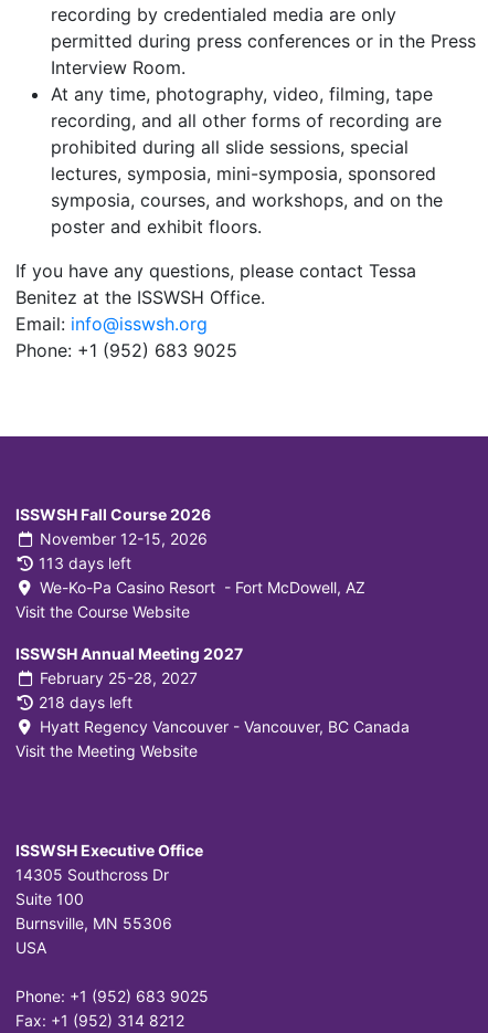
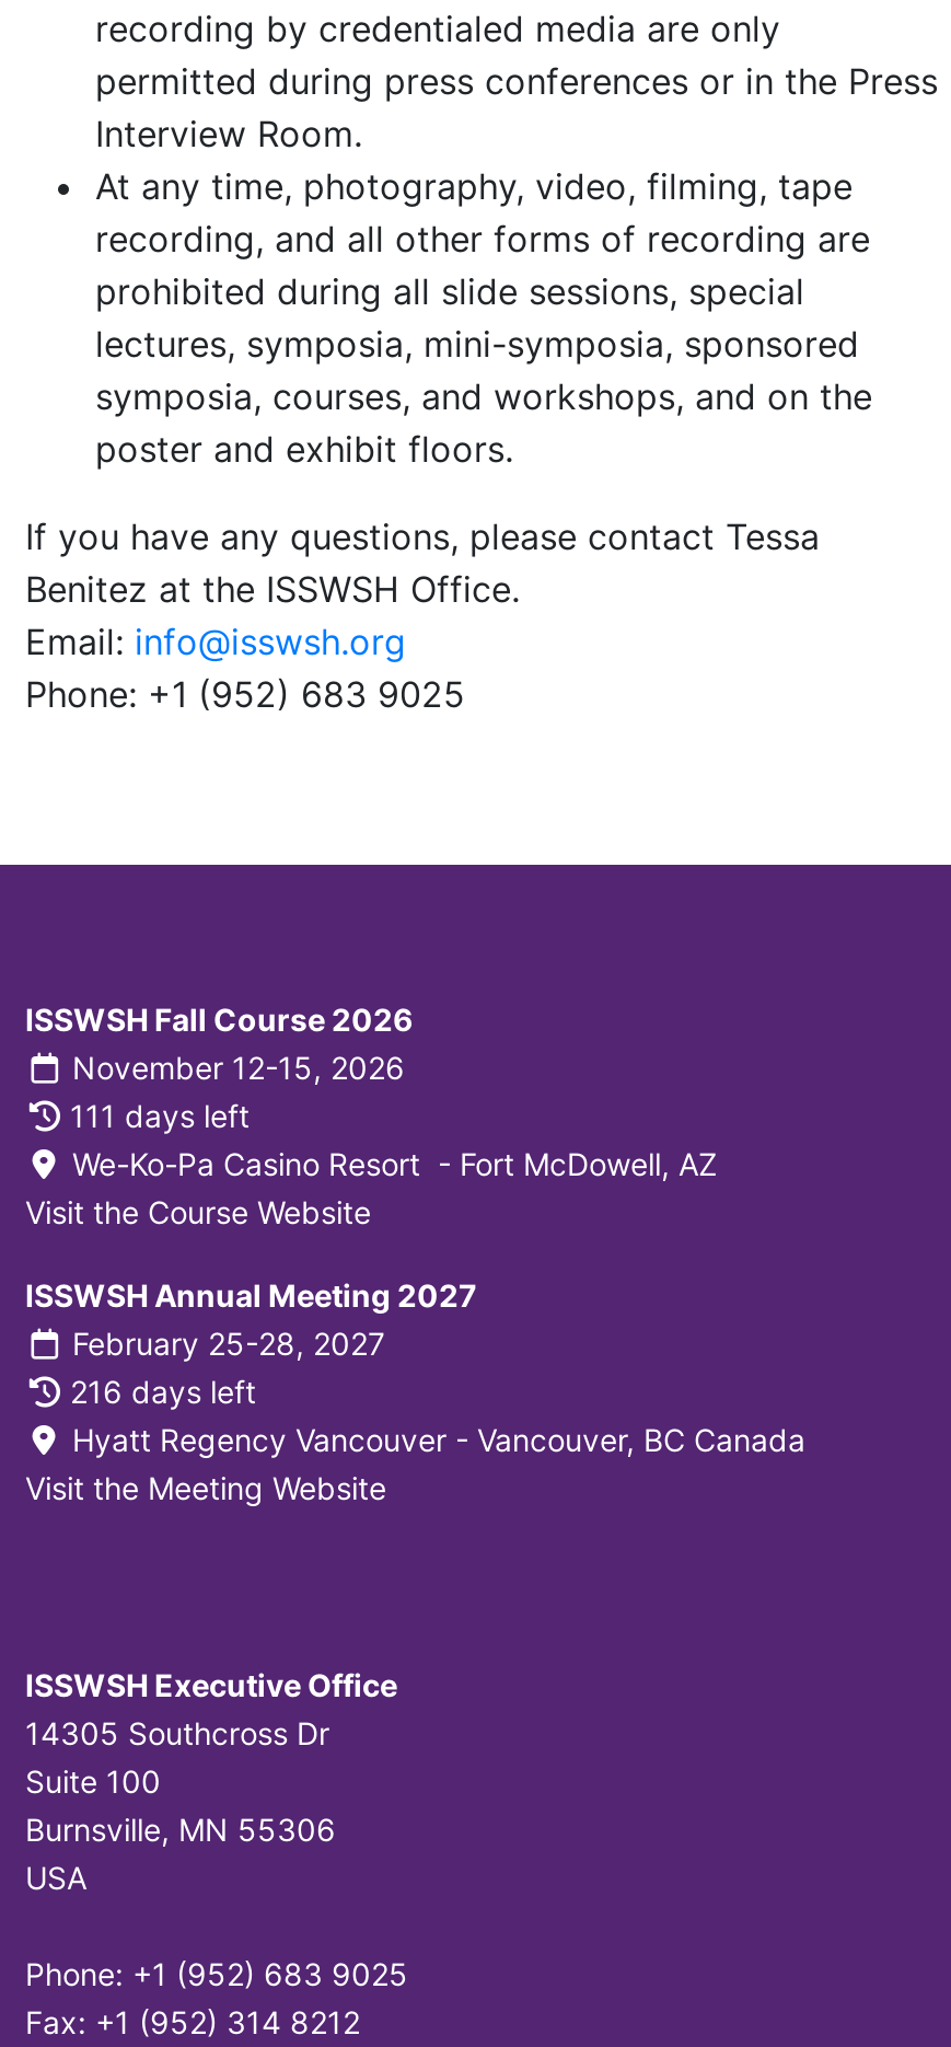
- 113 days left
+ 111 days left

- 218 days left
+ 216 days left
